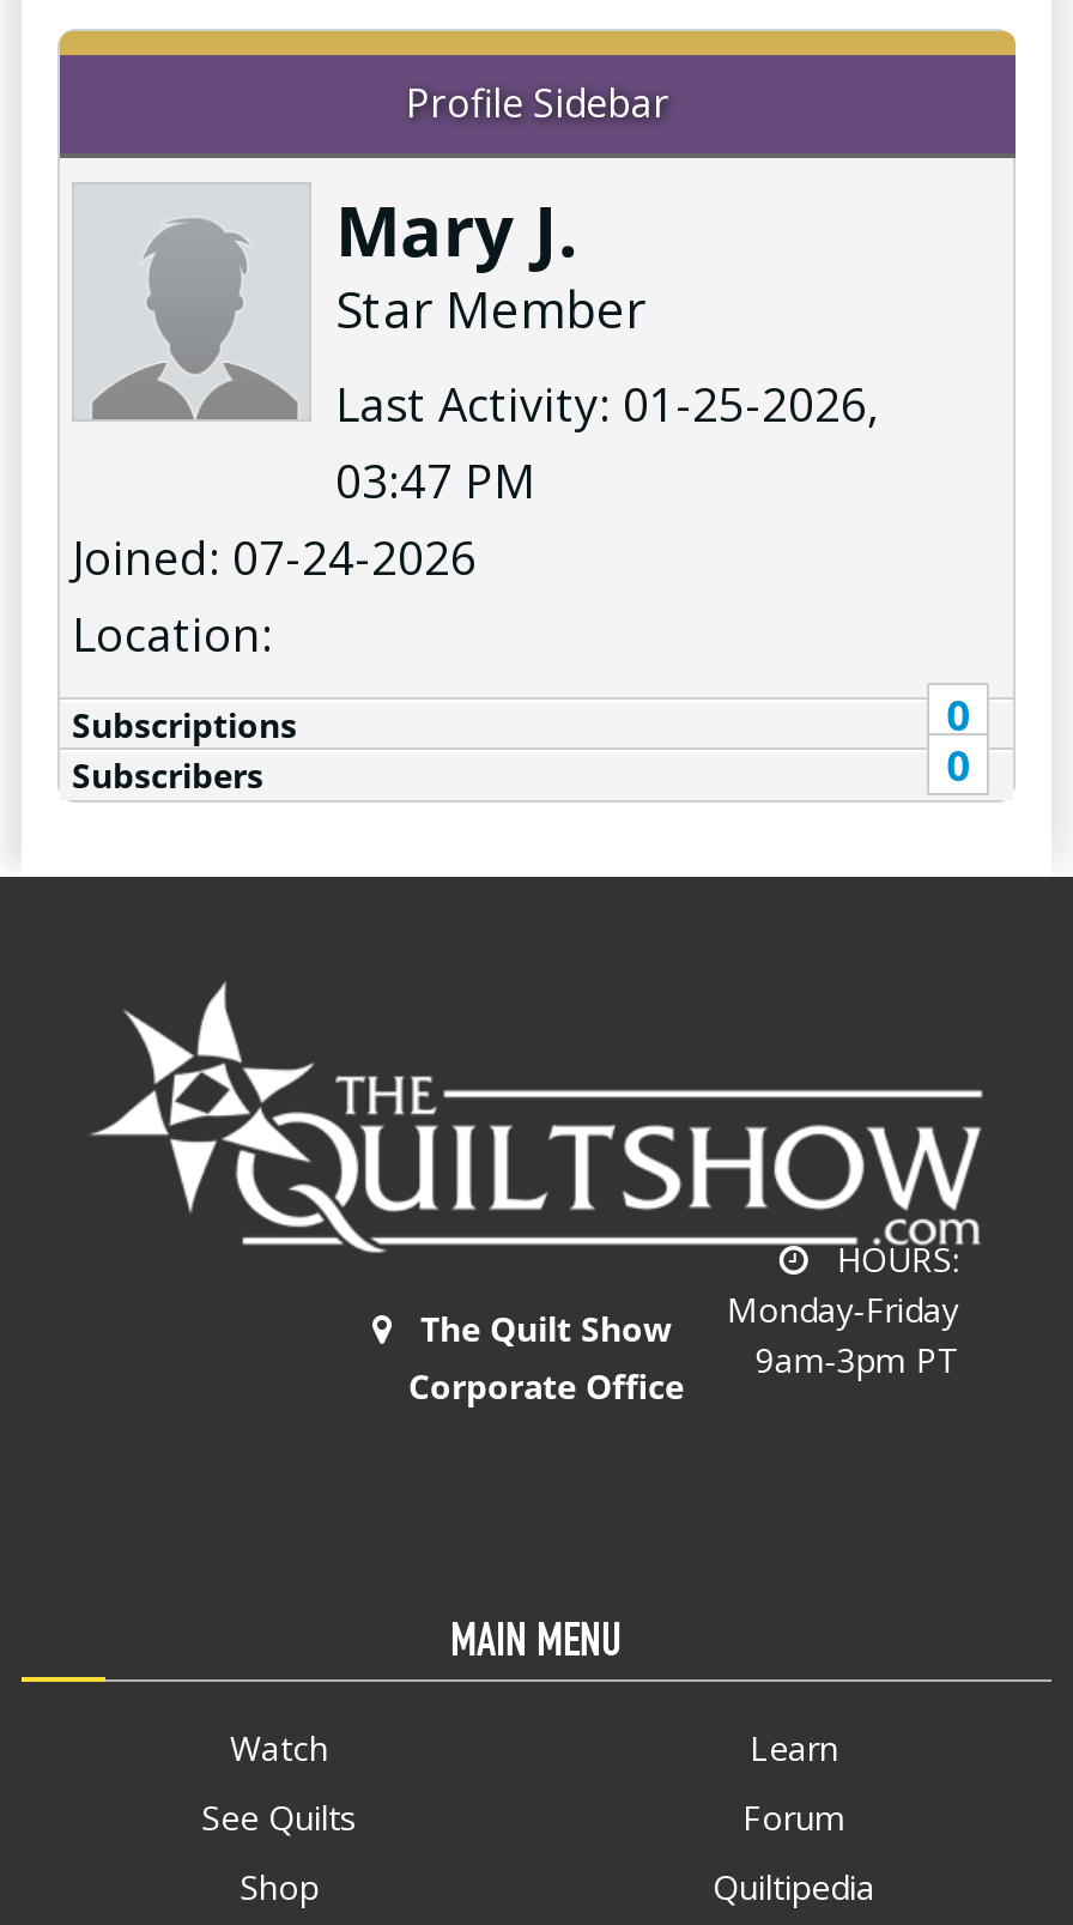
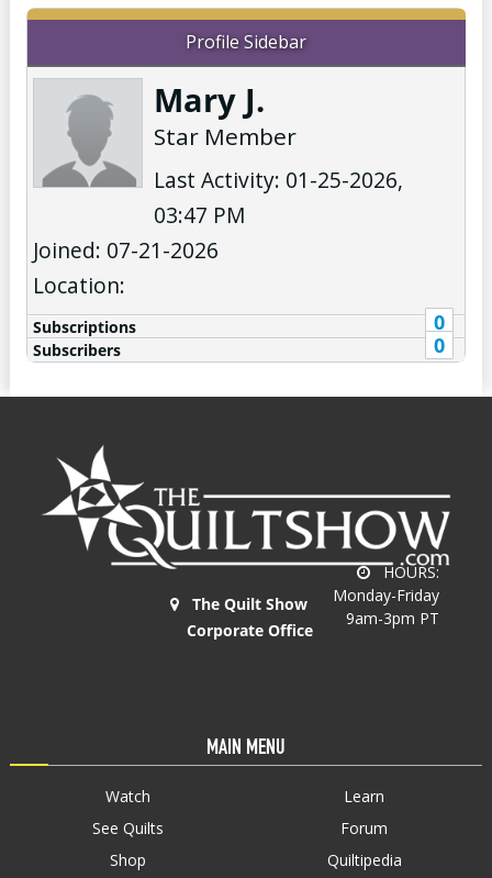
- Joined: 07-24-2026
+ Joined: 07-21-2026
